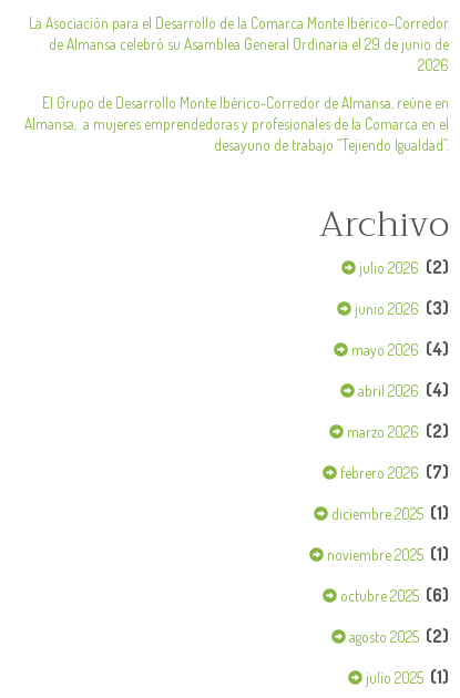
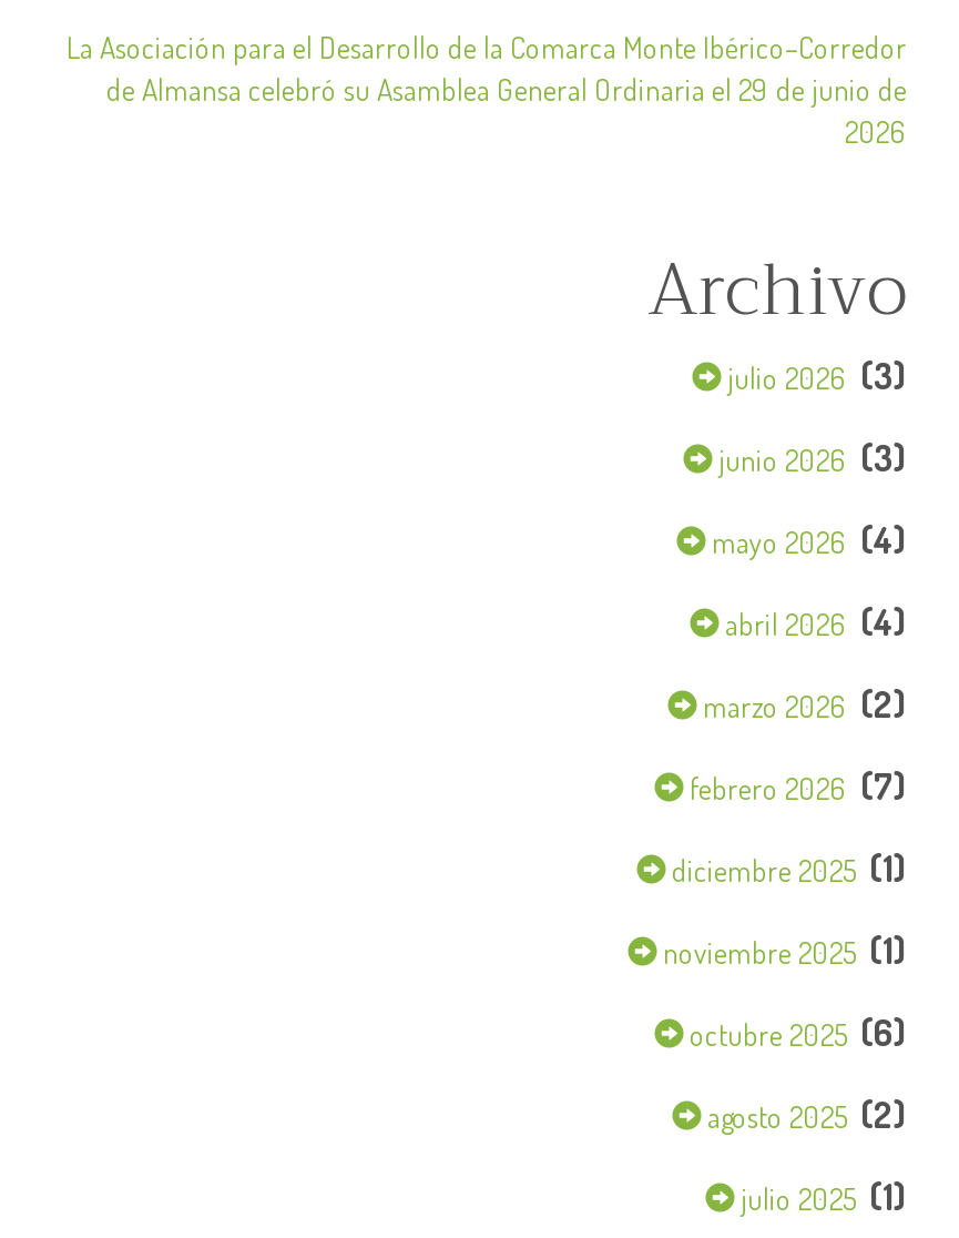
- El Grupo de Desarrollo Monte Ibérico-Corredor de Almansa, reúne en
- Almansa, a mujeres emprendedoras y profesionales de la Comarca en el
- desayuno de trabajo “Tejiendo Igualdad”.

- julio 2026 (2)
+ julio 2026 (3)
